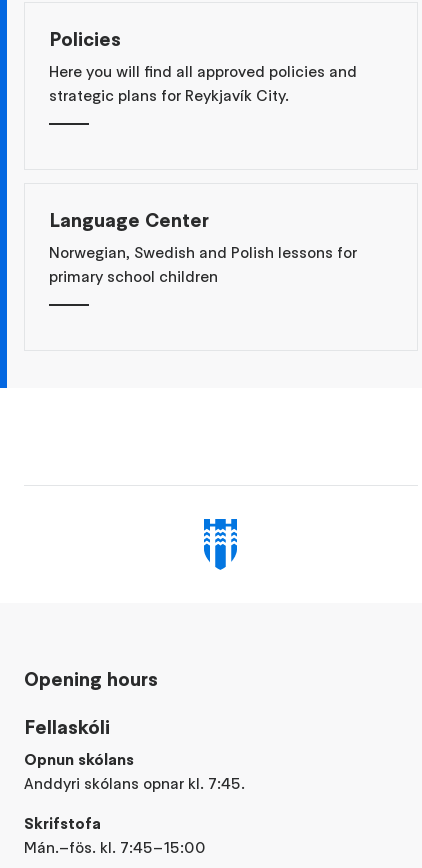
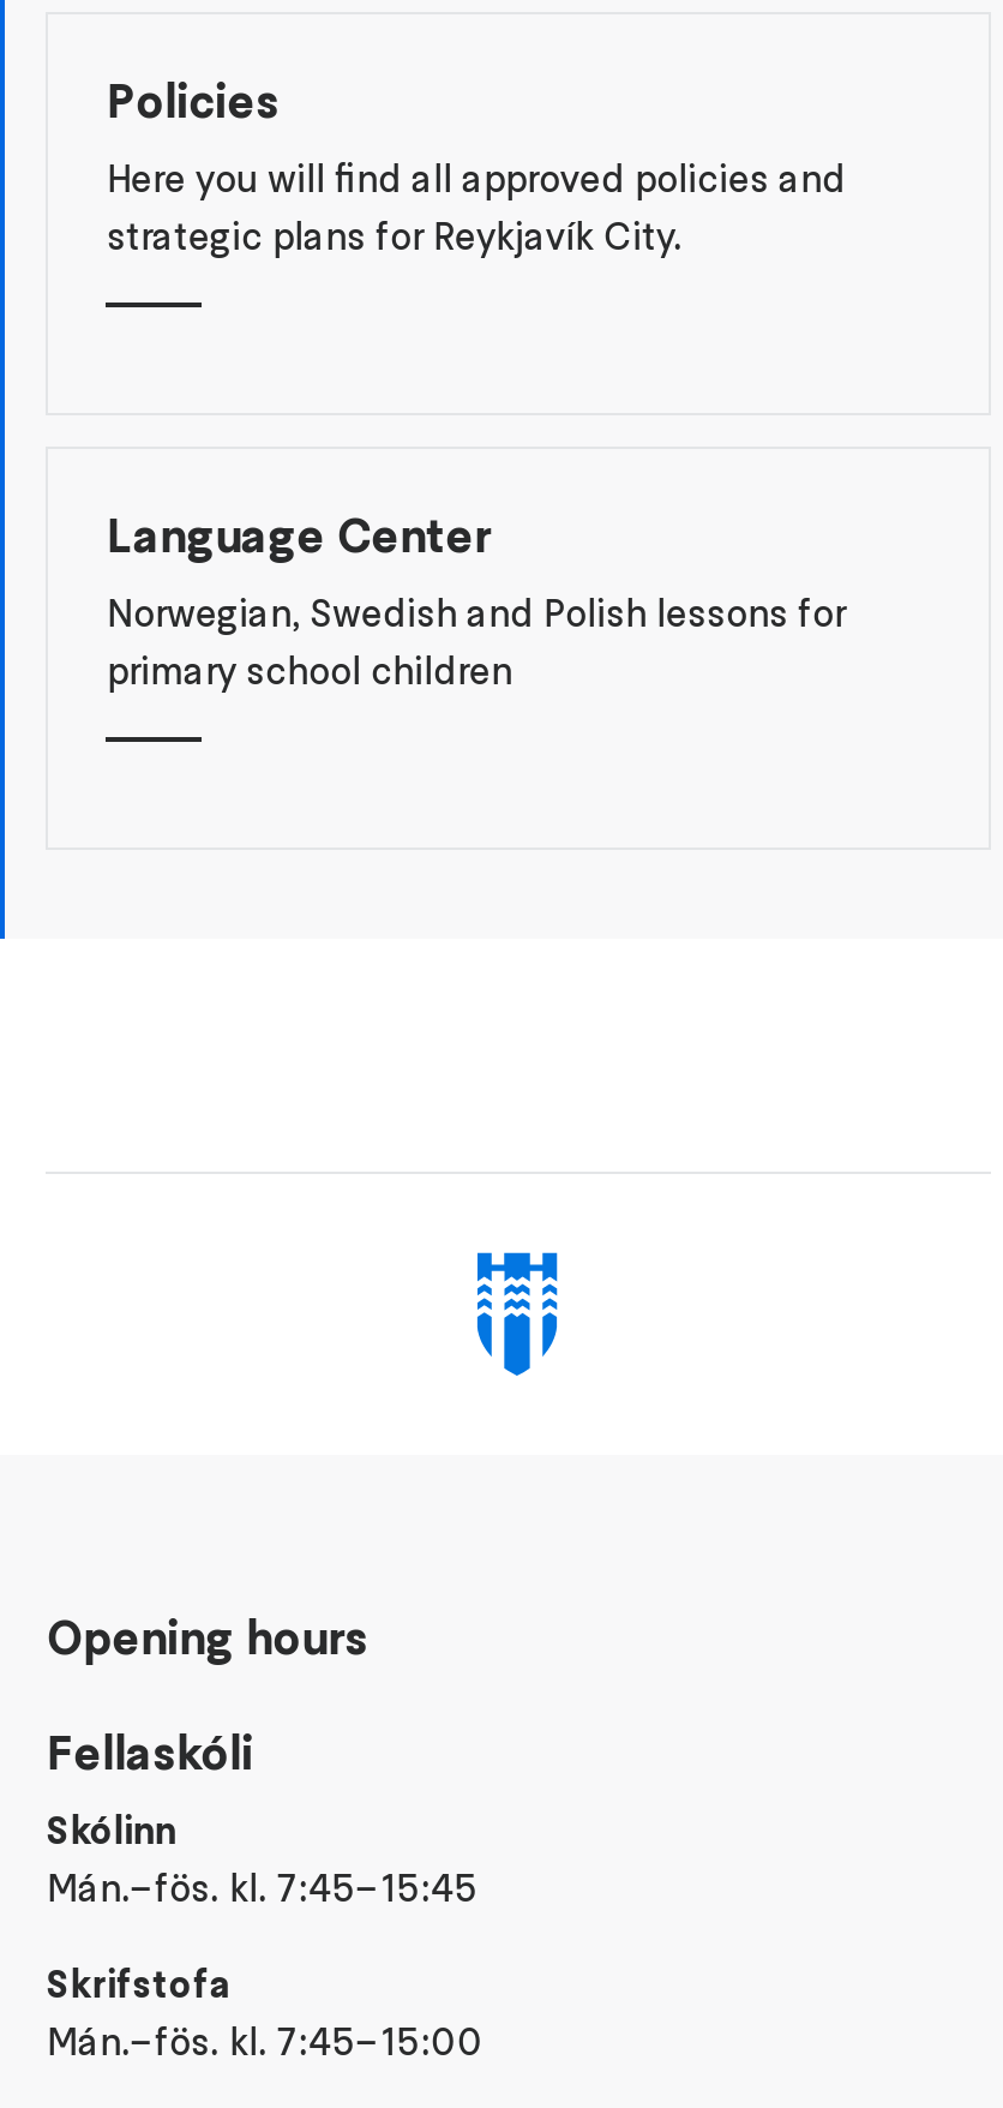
- Opnun skólans
- Anddyri skólans opnar kl. 7:45.
+ Skólinn
+ Mán.–fös. kl. 7:45–15:45
